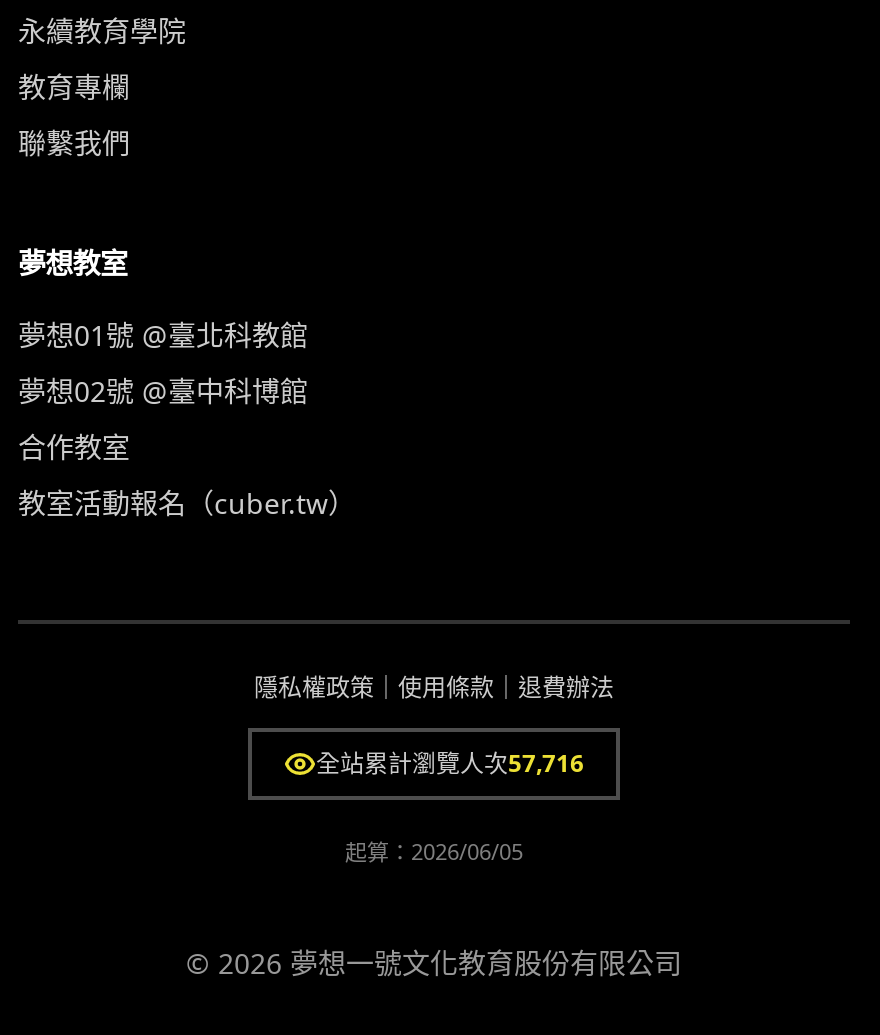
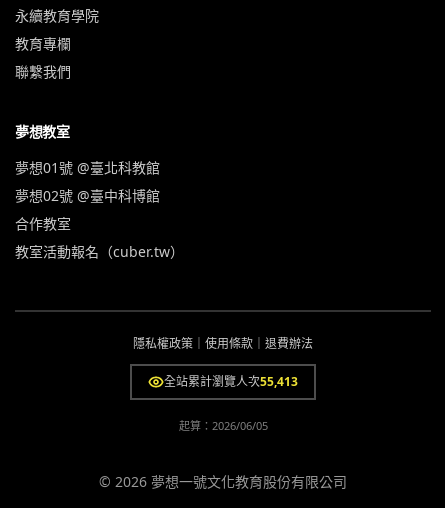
- 全站累計瀏覽人次57,716
+ 全站累計瀏覽人次55,413
